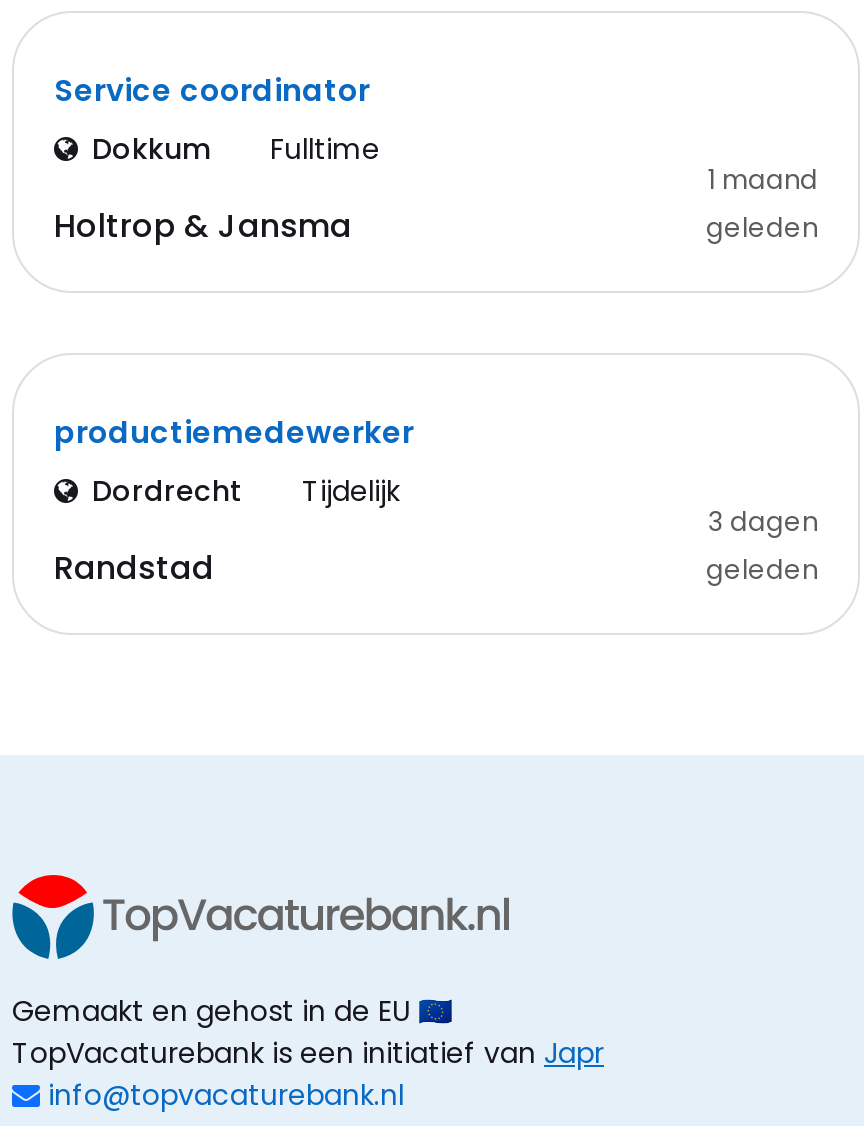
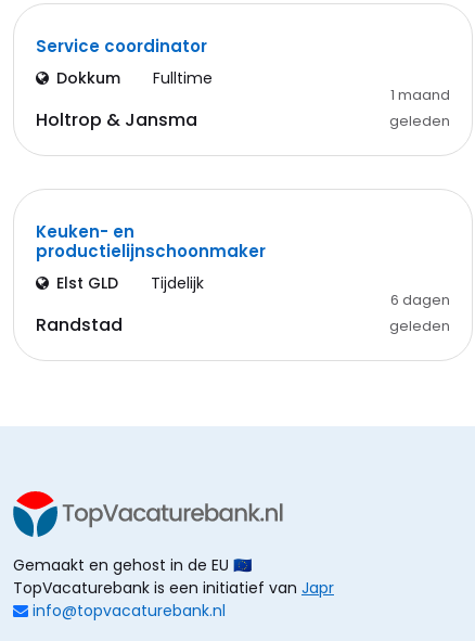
- productiemedewerker
- Dordrecht
+ Keuken- en
+ productielijnschoonmaker
+ Elst GLD

- 3 dagen
+ 6 dagen
